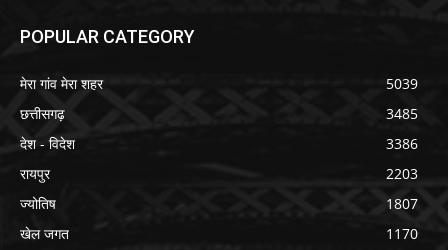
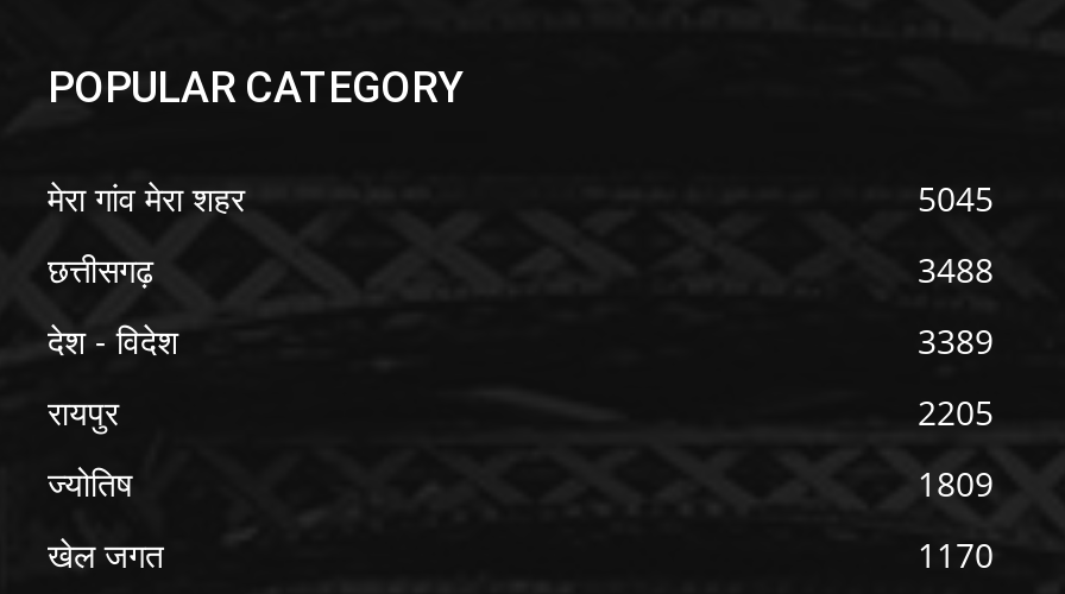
- 5039
+ 5045

- 3485
+ 3488

- 3386
+ 3389

- 2203
+ 2205

- 1807
+ 1809
